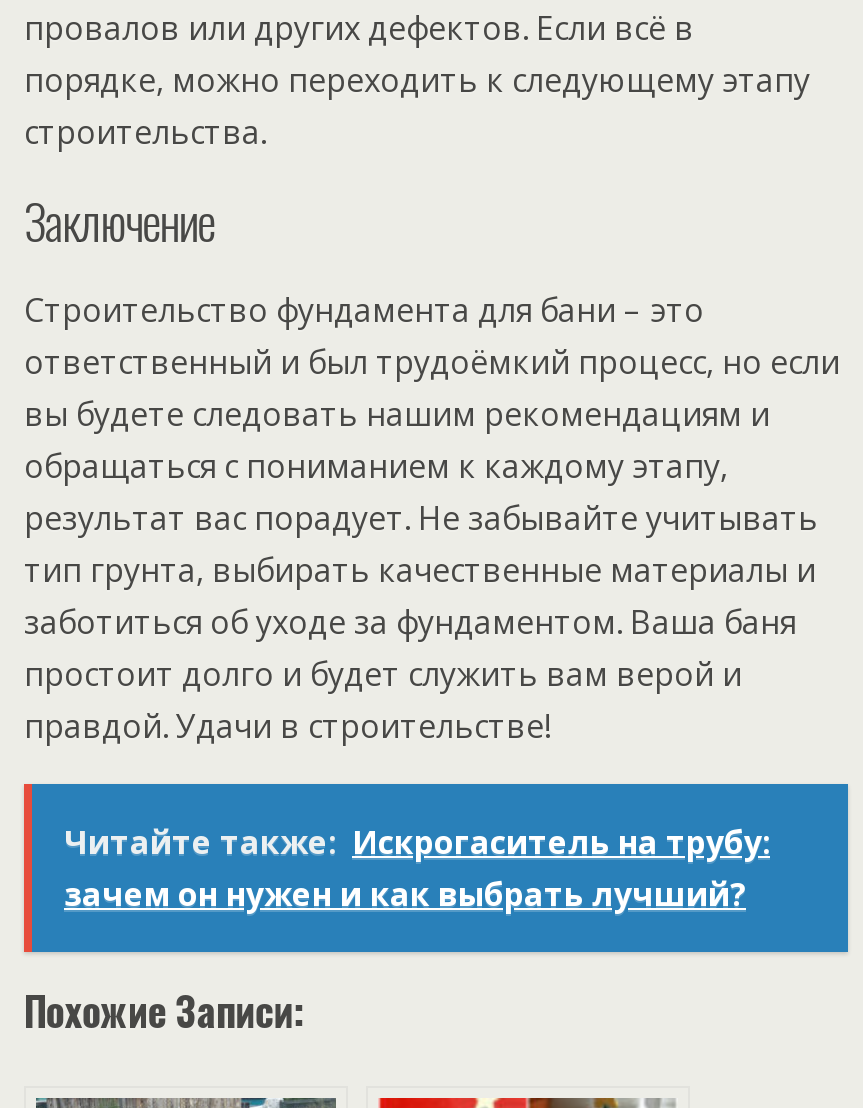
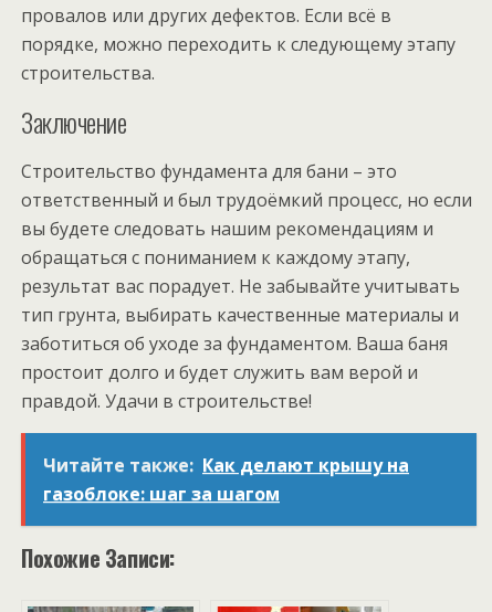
- Читайте также: Искрогаситель на трубу:
- зачем он нужен и как выбрать лучший?
+ Читайте также: Как делают крышу на
+ газоблоке: шаг за шагом
